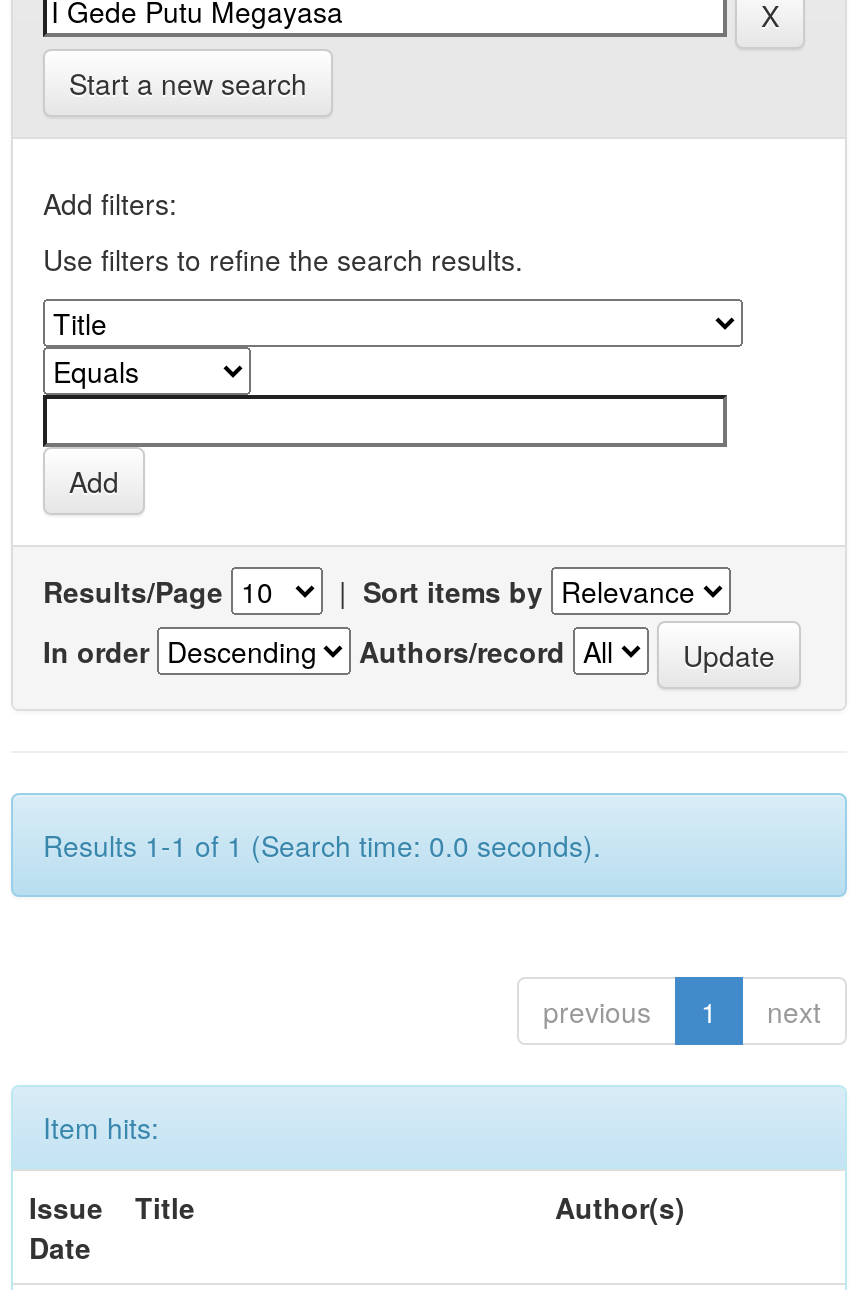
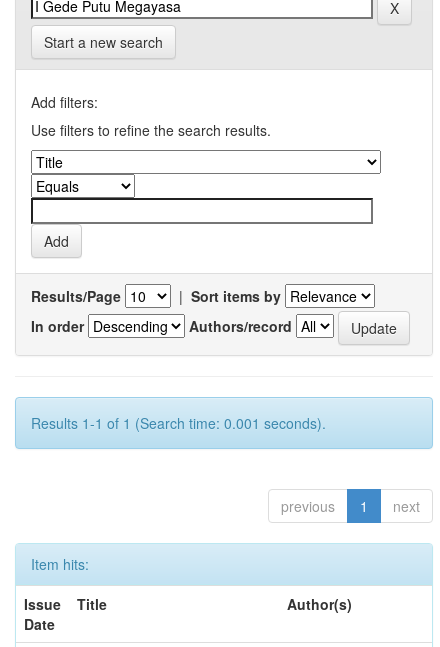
- Results 1-1 of 1 (Search time: 0.0 seconds).
+ Results 1-1 of 1 (Search time: 0.001 seconds).
